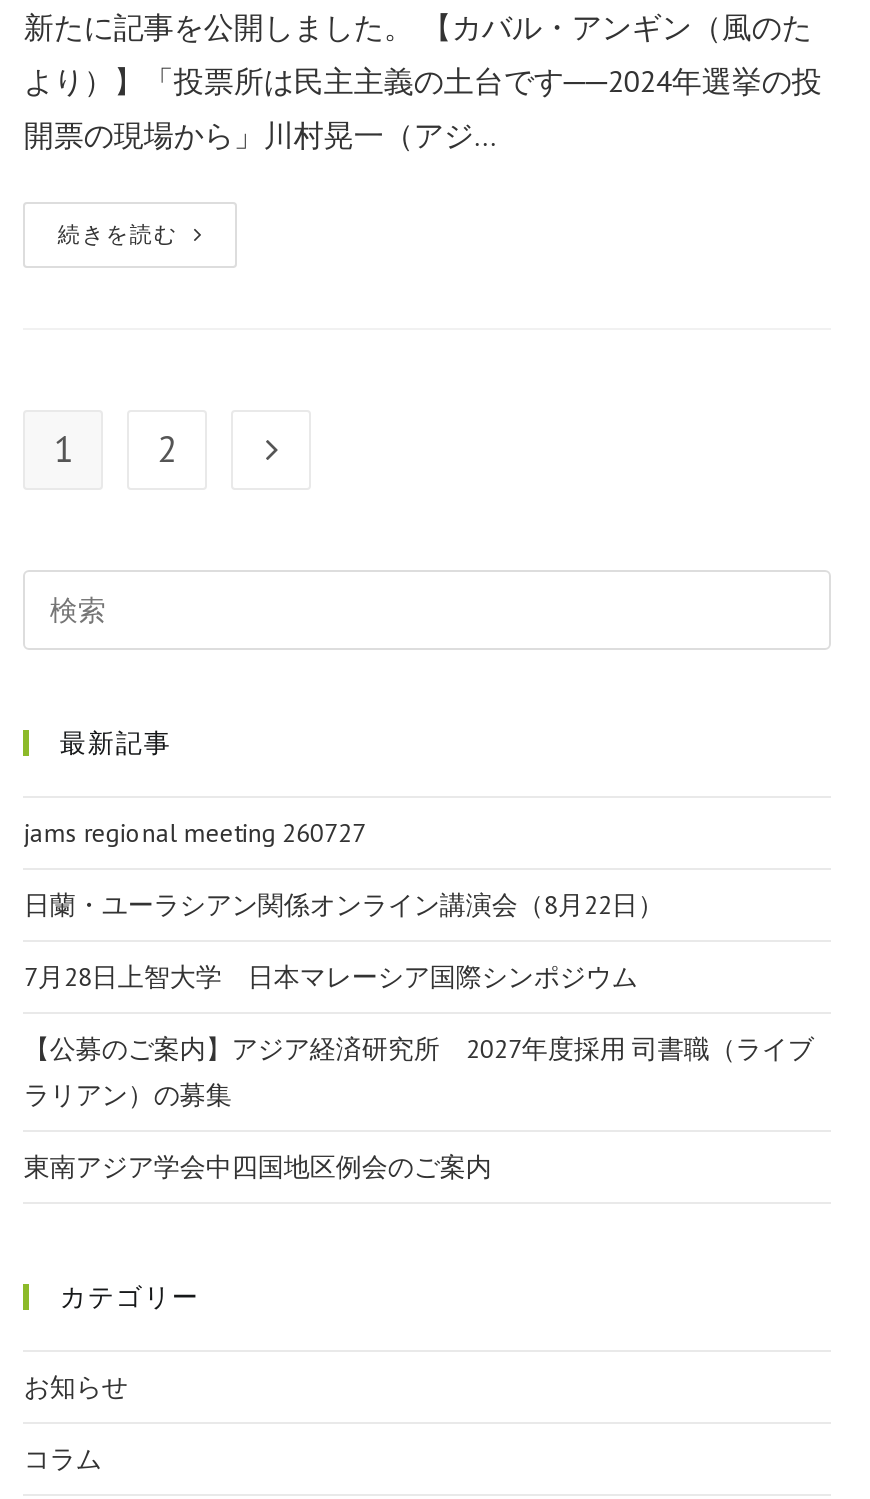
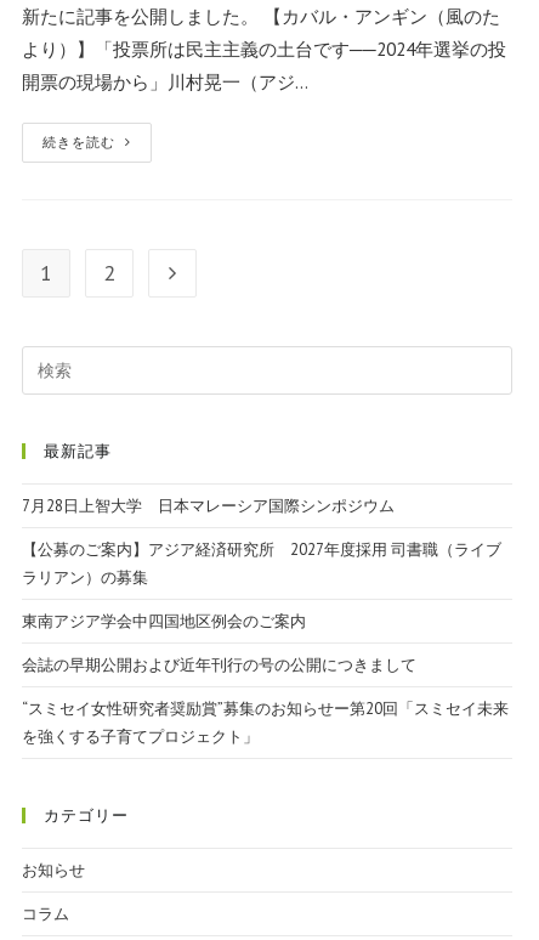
- jams regional meeting 260727
- 日蘭・ユーラシアン関係オンライン講演会（8月22日）

moved up: 7月28日上智大学 日本マレーシア国際シンポジウム | 【公募のご案内】アジア経済研究所 2027年度採用 司書職（ライブ | ラリアン）の募集 | 東南アジア学会中四国地区例会のご案内

+ 会誌の早期公開および近年刊行の号の公開につきまして
+ “スミセイ女性研究者奨励賞”募集のお知らせー第20回「スミセイ未来
+ を強くする子育てプロジェクト」
